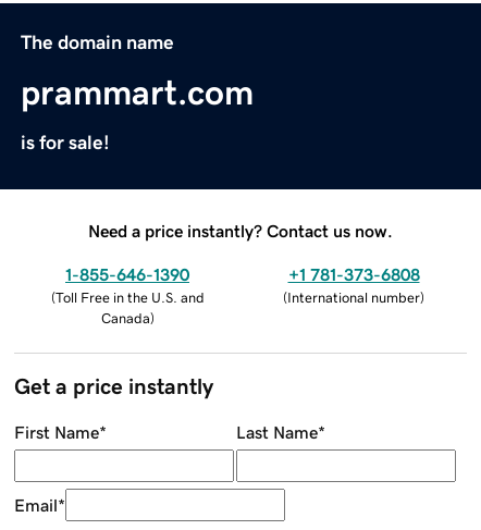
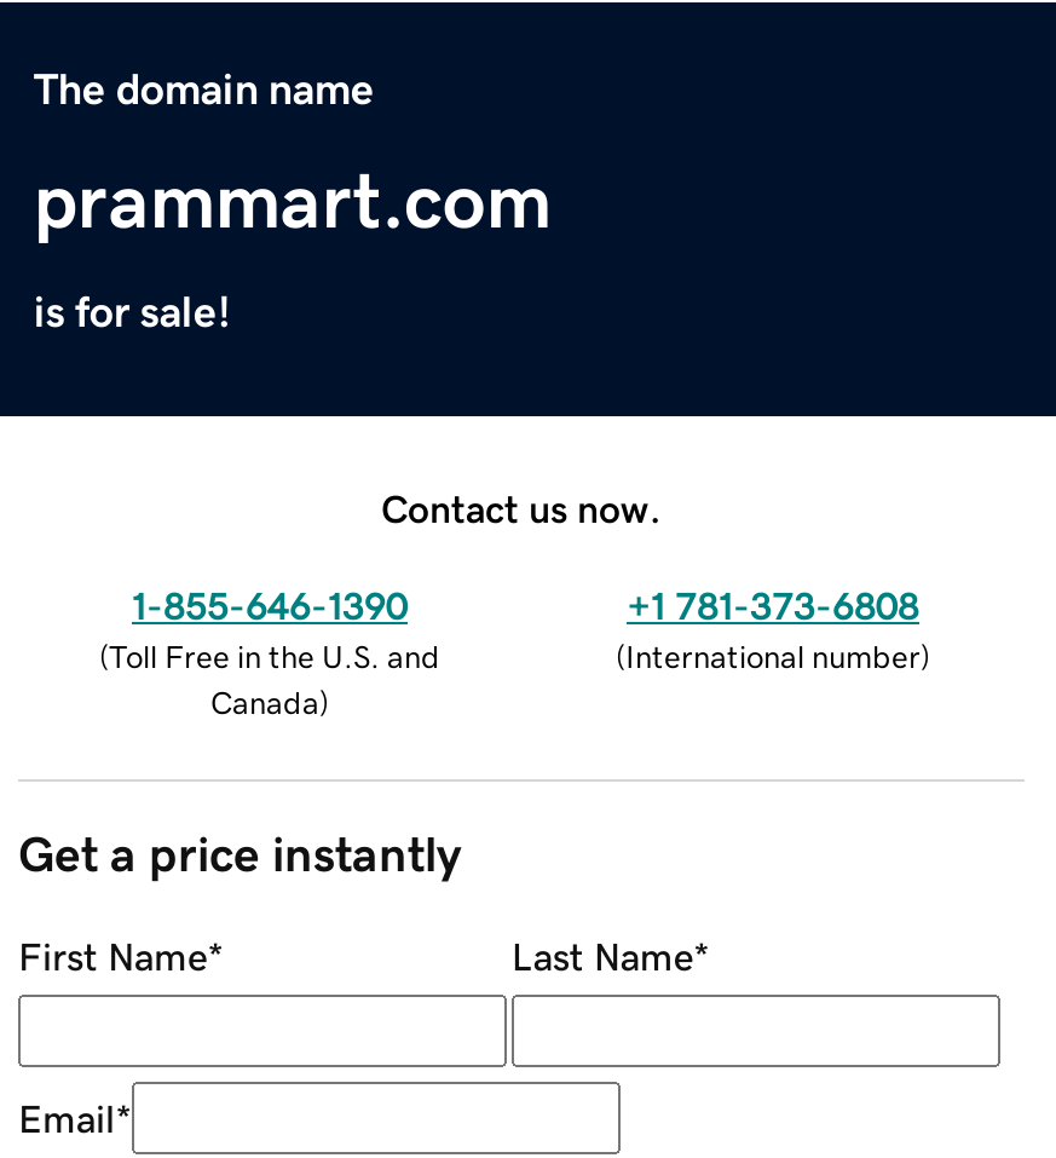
- Need a price instantly? Contact us now.
+ Contact us now.
